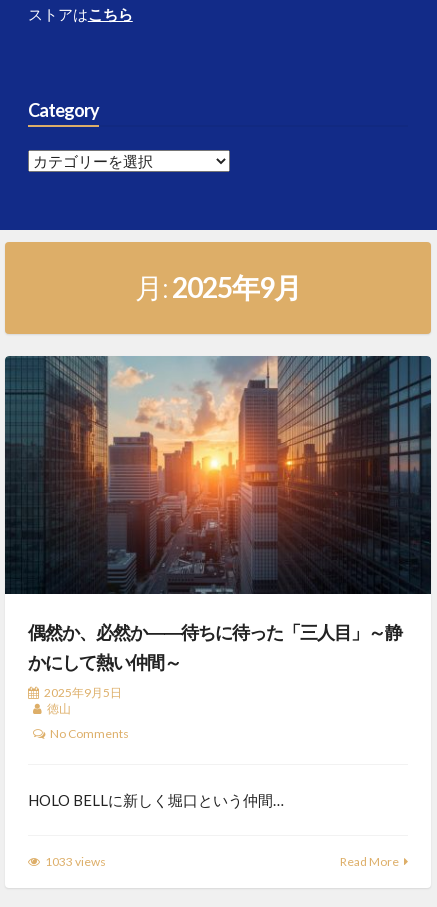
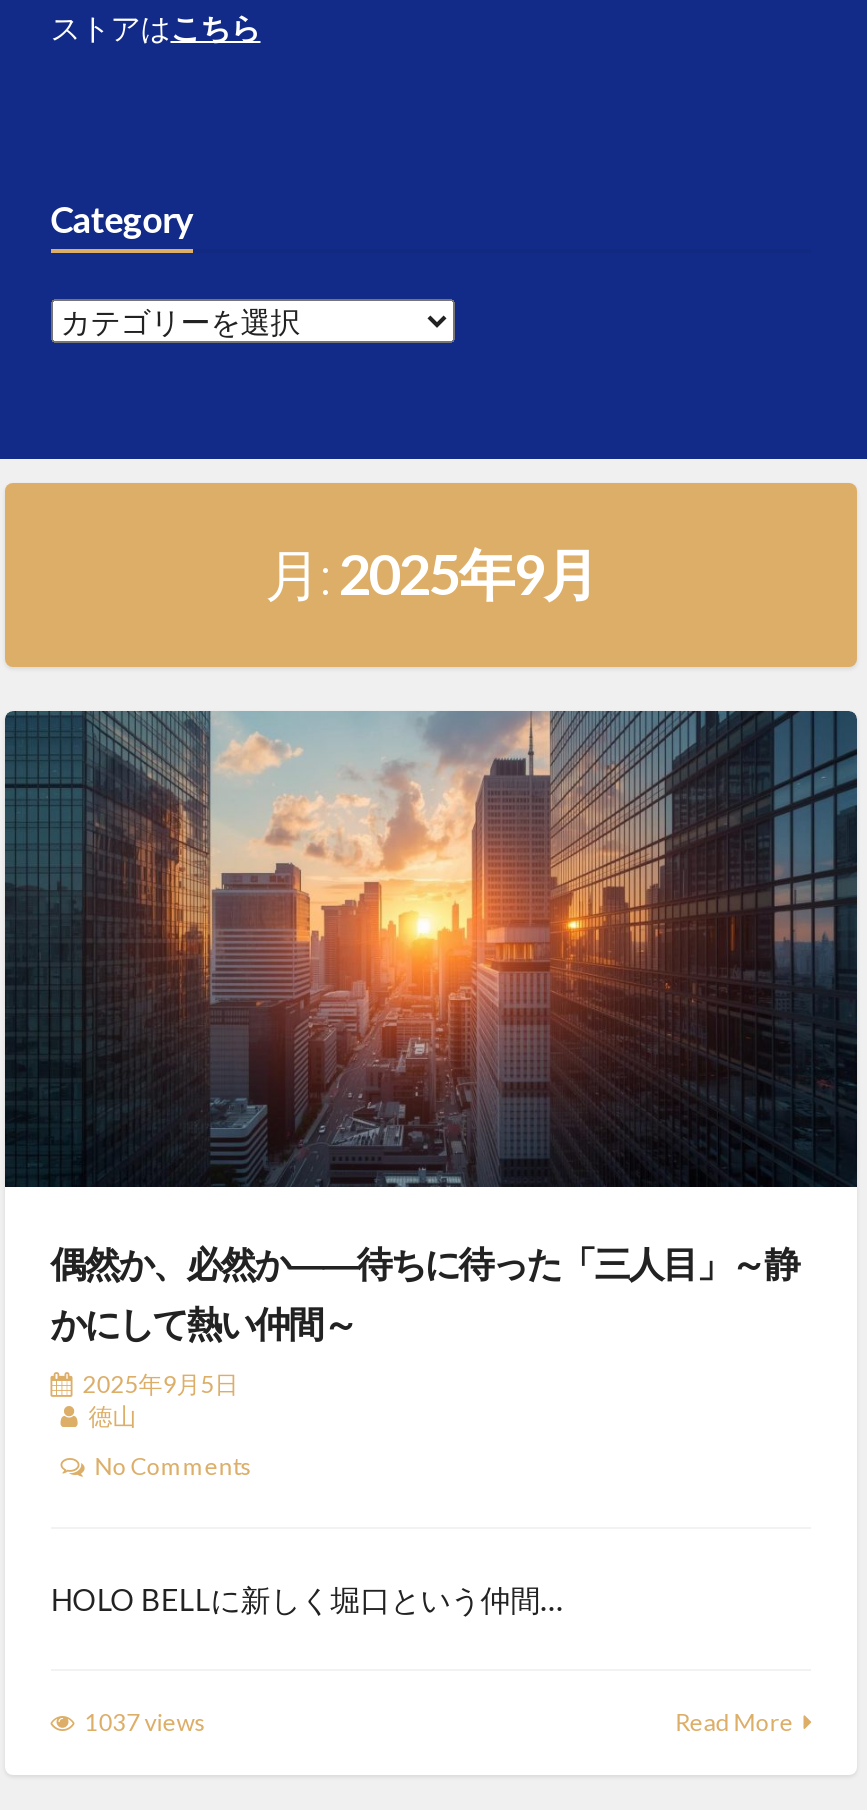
- 1033 views
+ 1037 views
